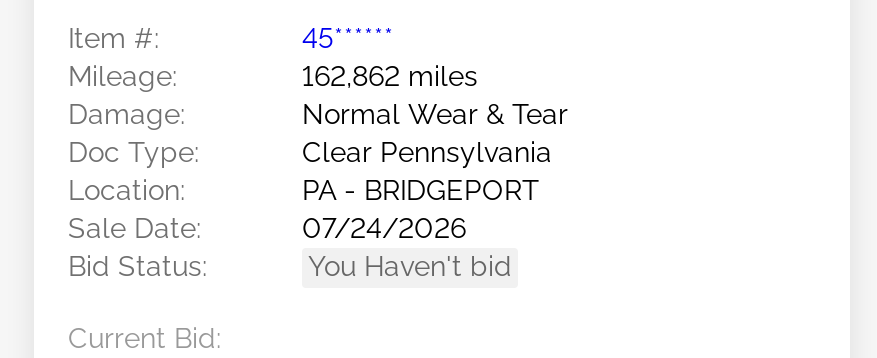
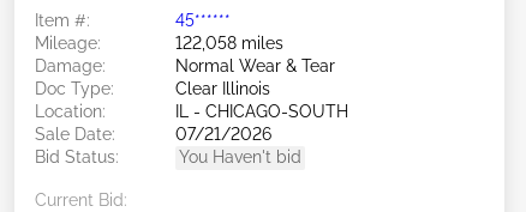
- 162,862 miles
+ 122,058 miles

- Clear Pennsylvania
+ Clear Illinois

- PA - BRIDGEPORT
+ IL - CHICAGO-SOUTH

- 07/24/2026
+ 07/21/2026
